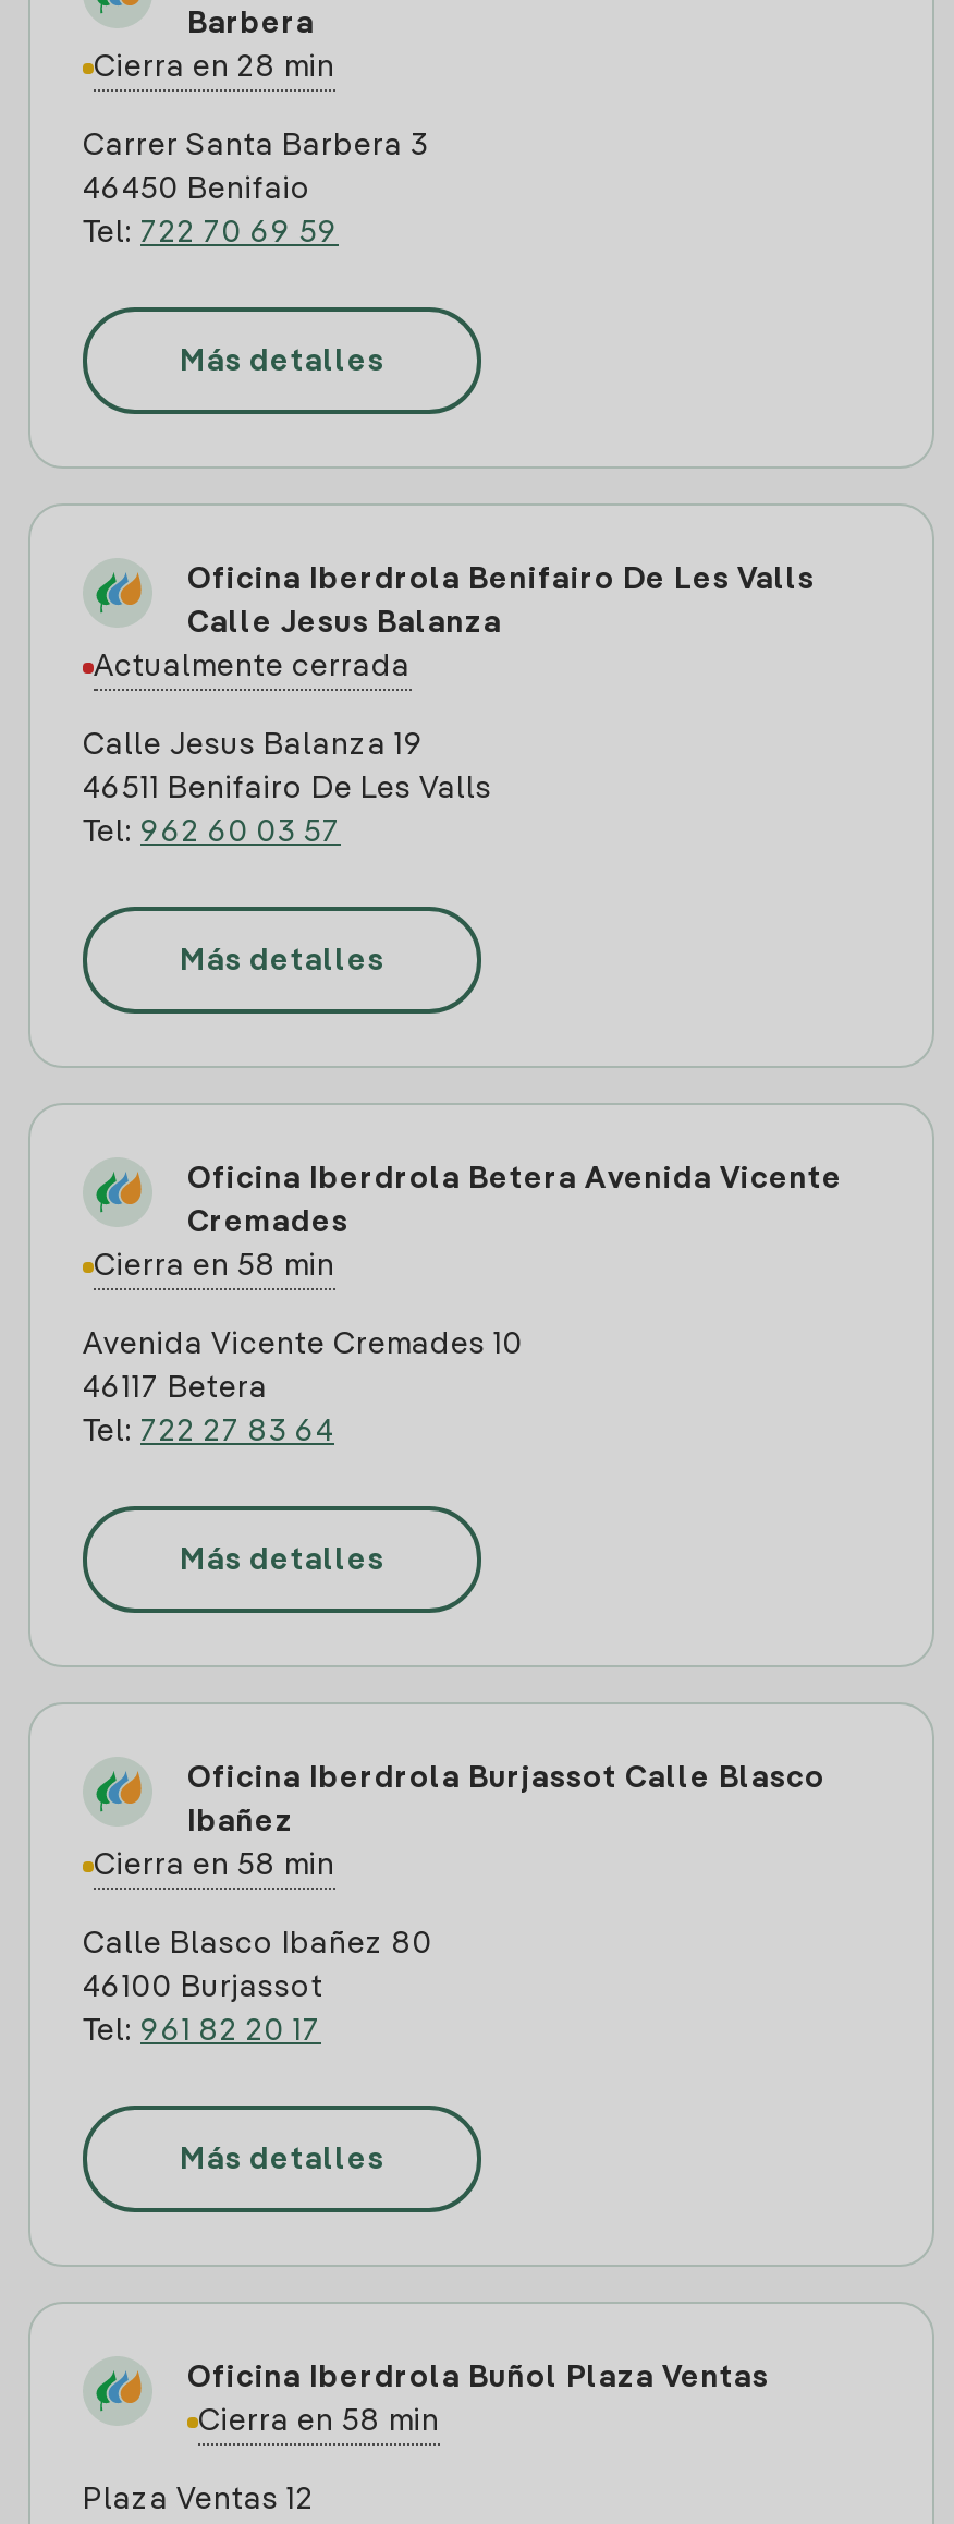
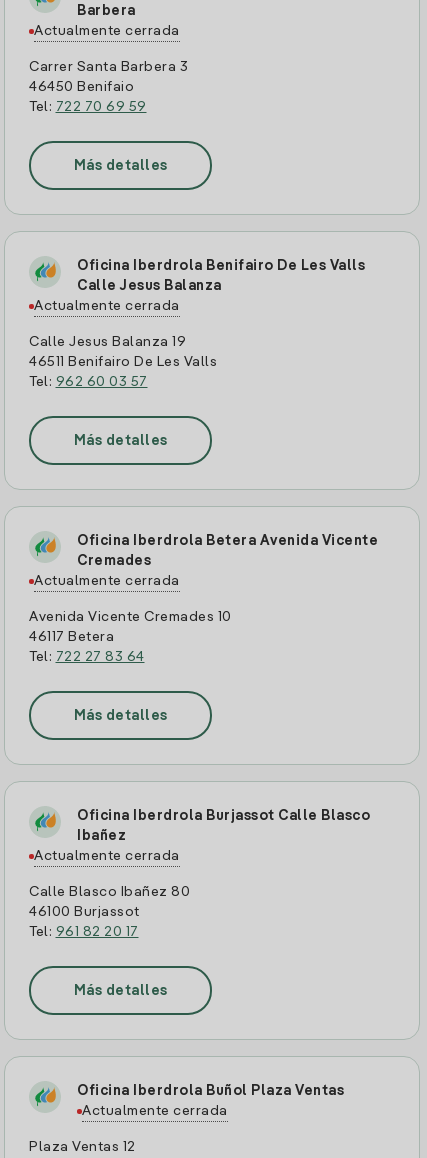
- Cierra en 28 min
+ Actualmente cerrada

- Cierra en 58 min
+ Actualmente cerrada

- Cierra en 58 min
+ Actualmente cerrada

- Cierra en 58 min
+ Actualmente cerrada
